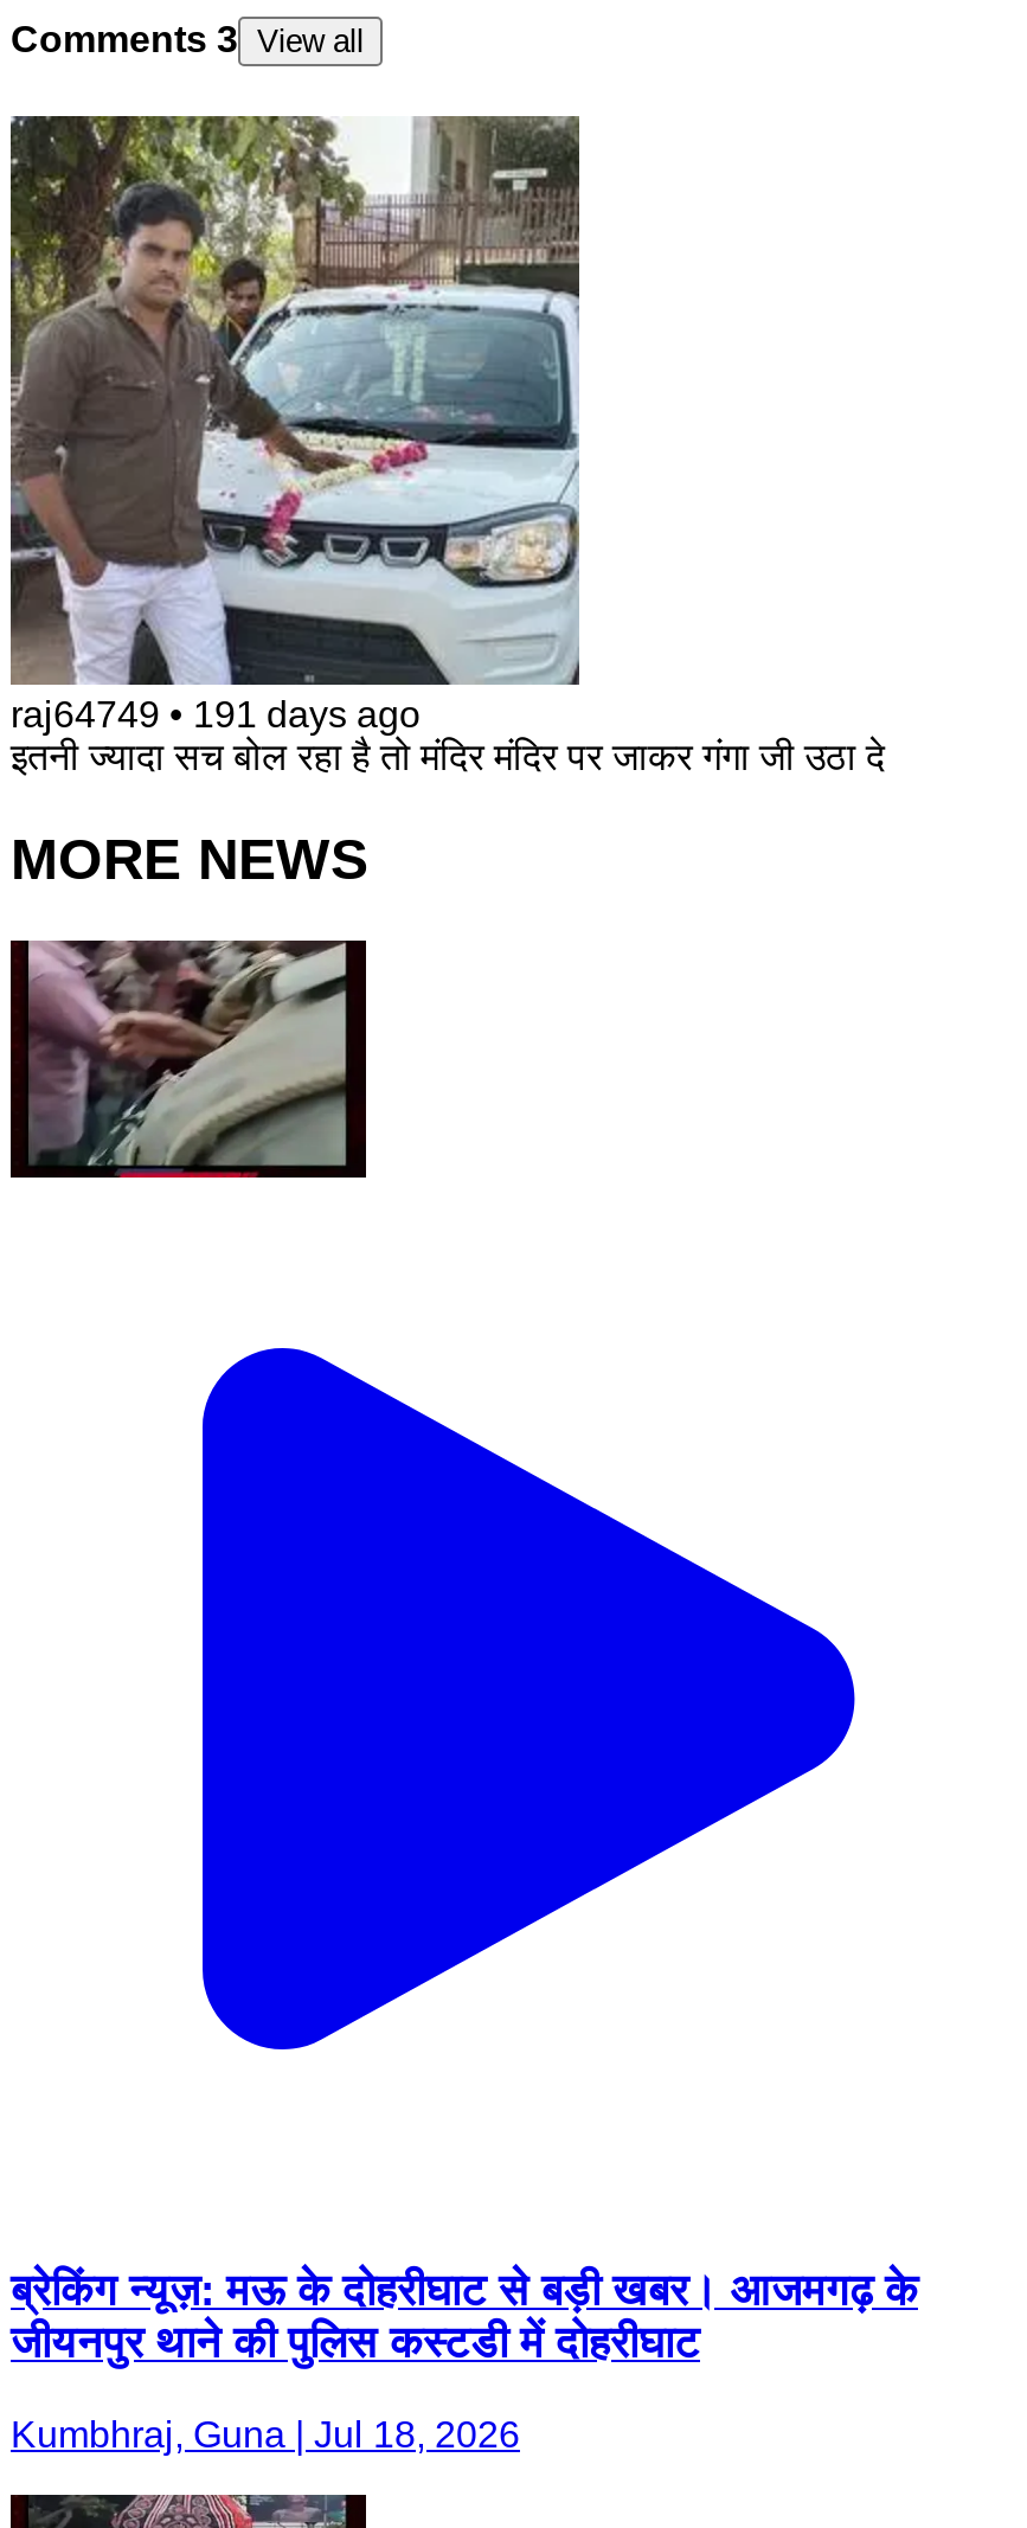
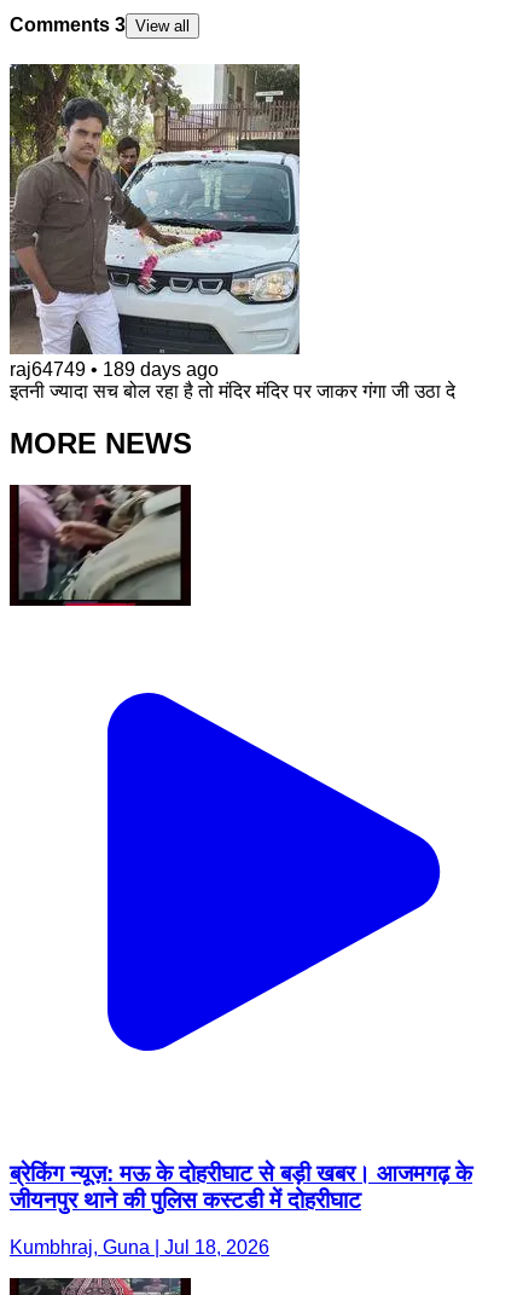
- raj64749 • 191 days ago
+ raj64749 • 189 days ago
